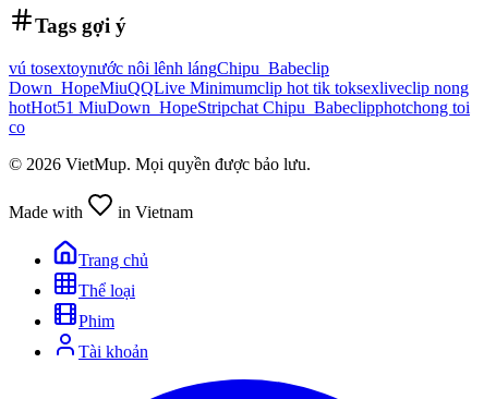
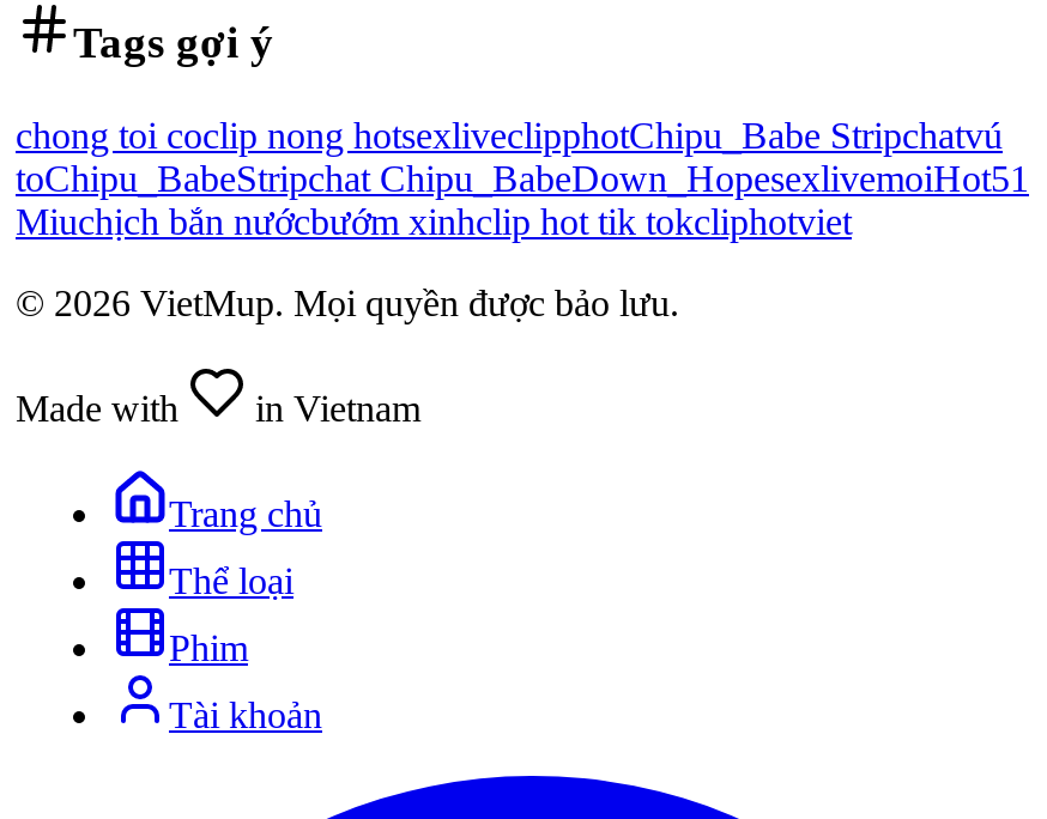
- vú tosextoynước nôi lênh lángChipu_Babeclip
- Down_HopeMiuQQLive Minimumclip hot tik toksexliveclip nong
- hotHot51 MiuDown_HopeStripchat Chipu_Babeclipphotchong toi
- co
+ chong toi coclip nong hotsexliveclipphotChipu_Babe Stripchatvú
+ toChipu_BabeStripchat Chipu_BabeDown_HopesexlivemoiHot51
+ Miuchịch bắn nướcbướm xinhclip hot tik tokcliphotviet
